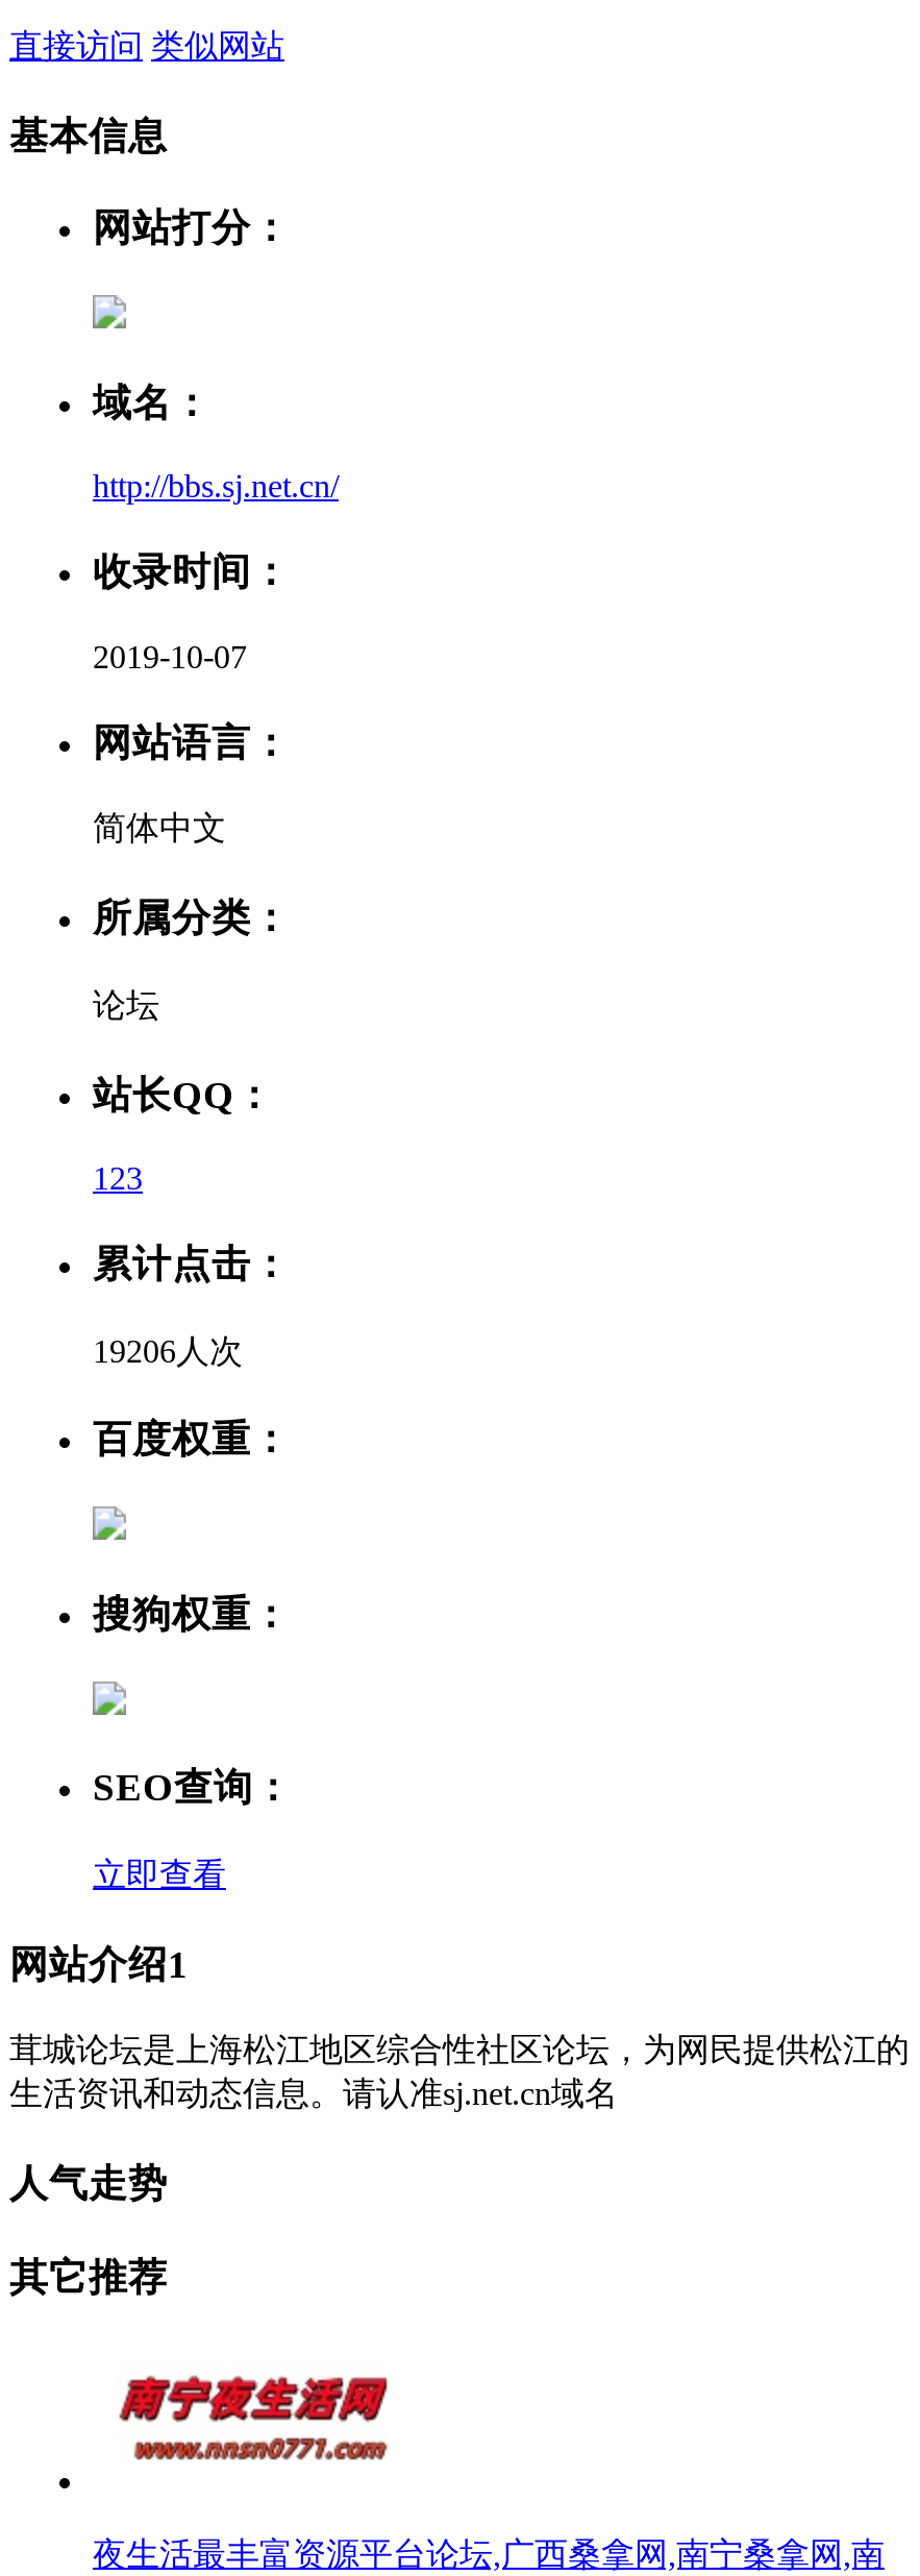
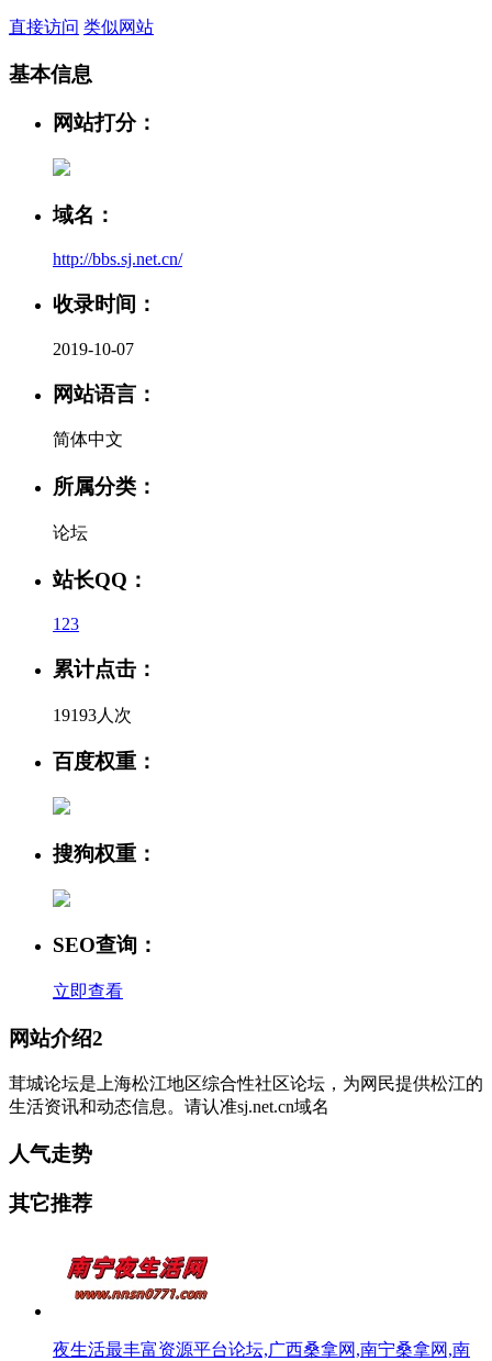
- 19206人次
+ 19193人次

- 网站介绍1
+ 网站介绍2
